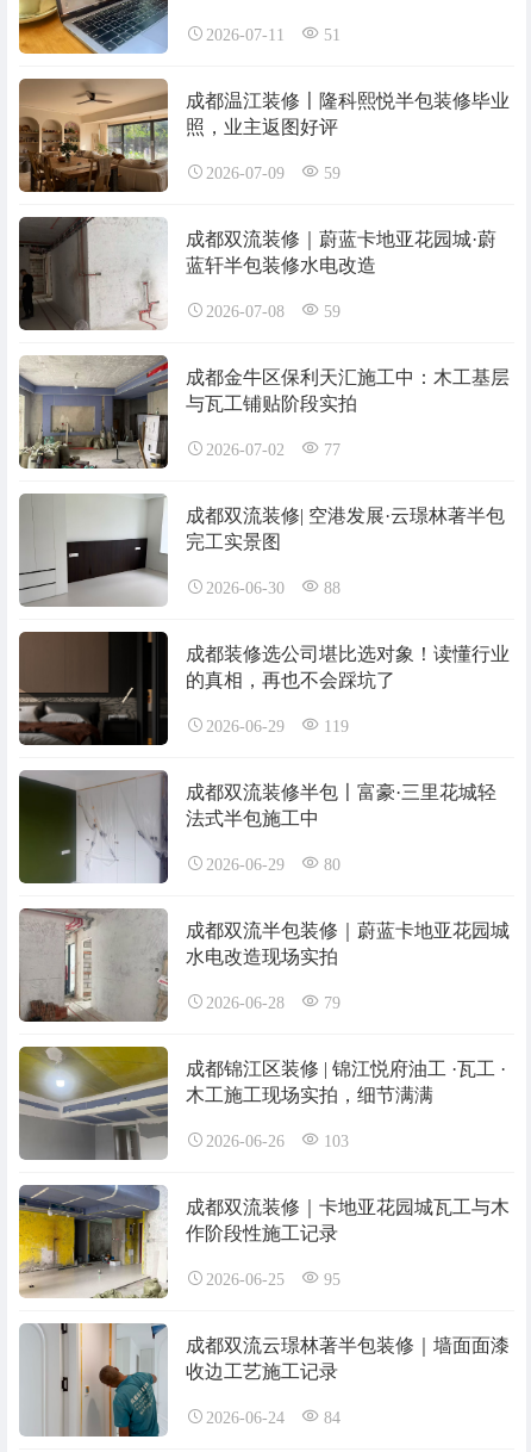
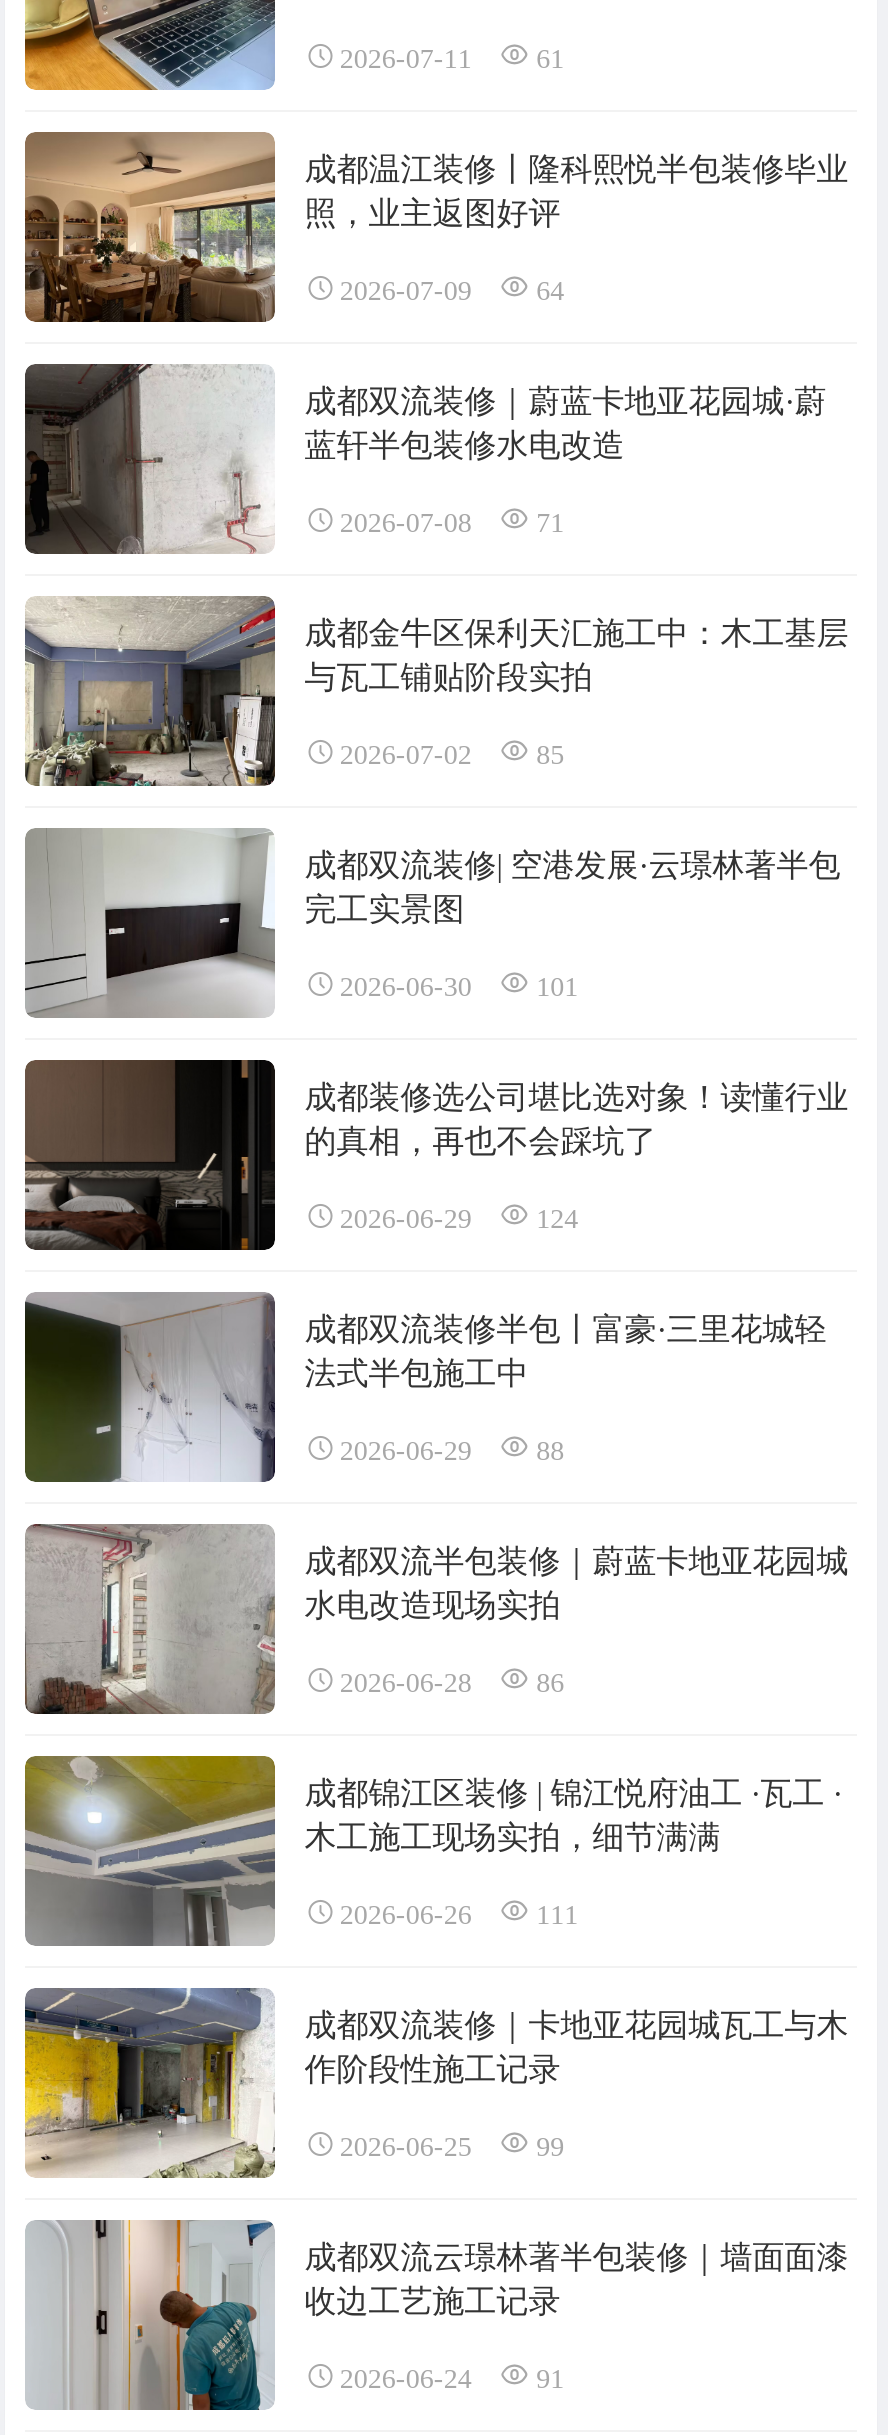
- 51
+ 61

- 59
+ 64

- 59
+ 71

- 77
+ 85

- 88
+ 101

- 119
+ 124

- 80
+ 88

- 79
+ 86

- 103
+ 111

- 95
+ 99

- 84
+ 91
